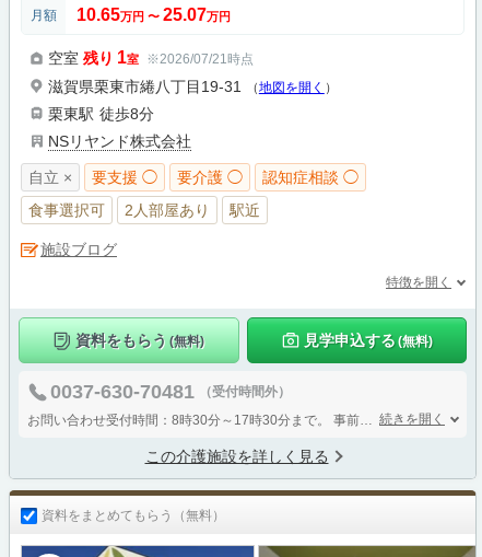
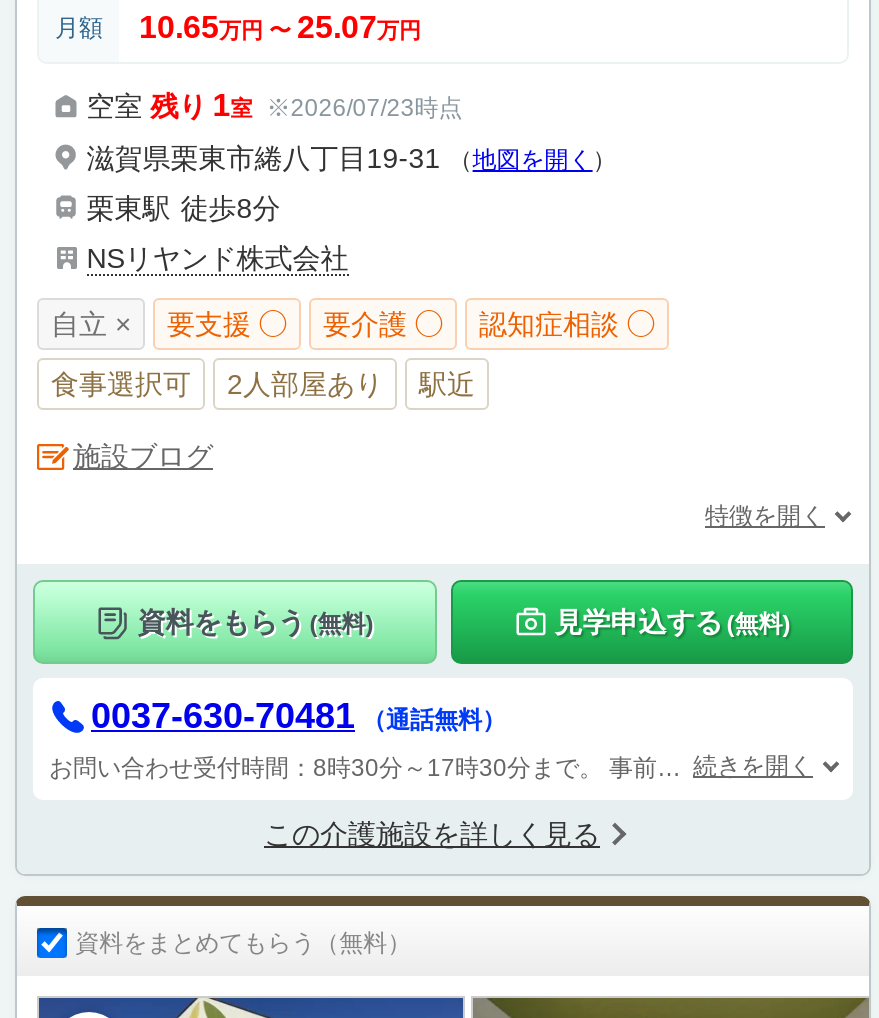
- 空室残り 1室 ※2026/07/21時点
+ 空室残り 1室 ※2026/07/23時点

- 0037-630-70481 （受付時間外）
+ 0037-630-70481 （通話無料）
